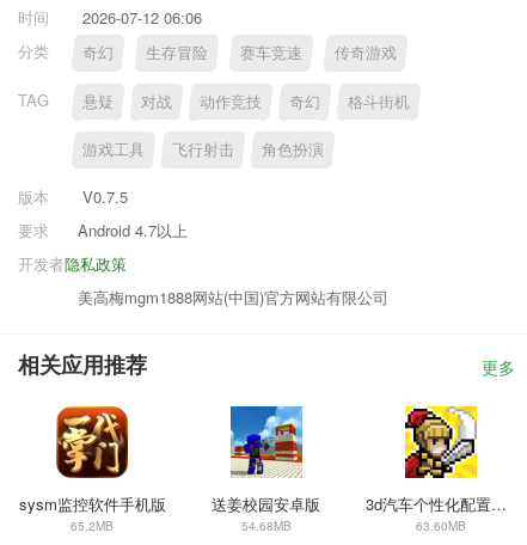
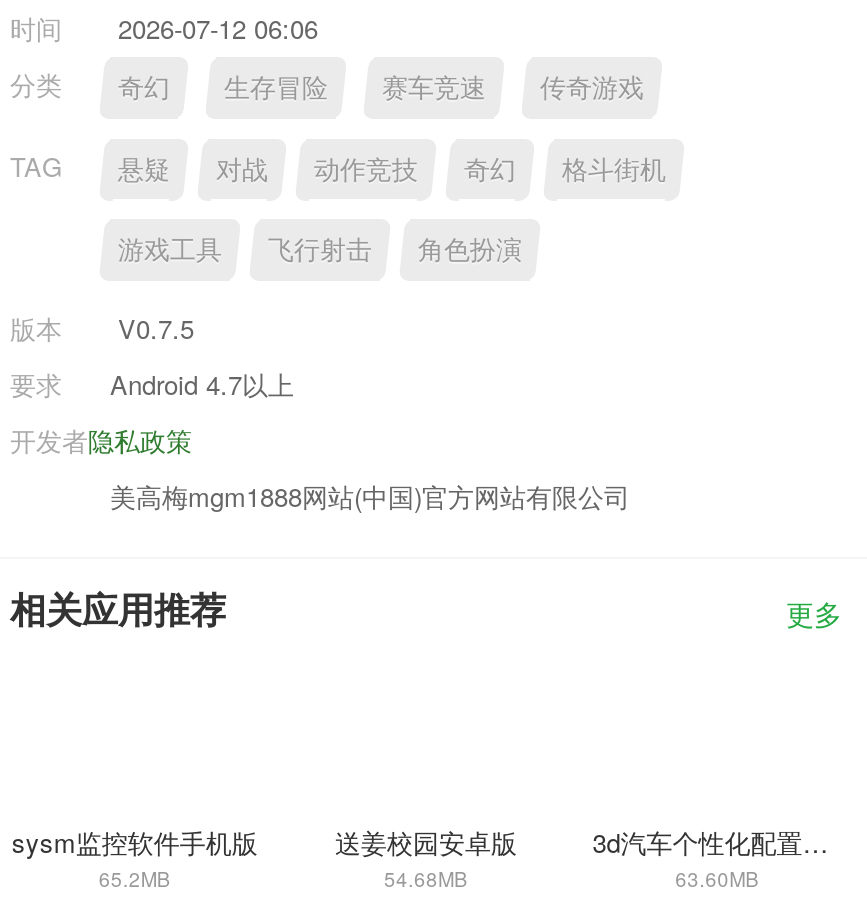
- [image]

- [image]

- [image]
